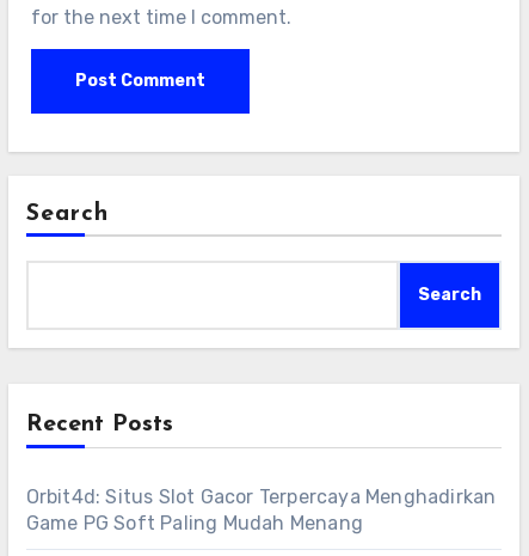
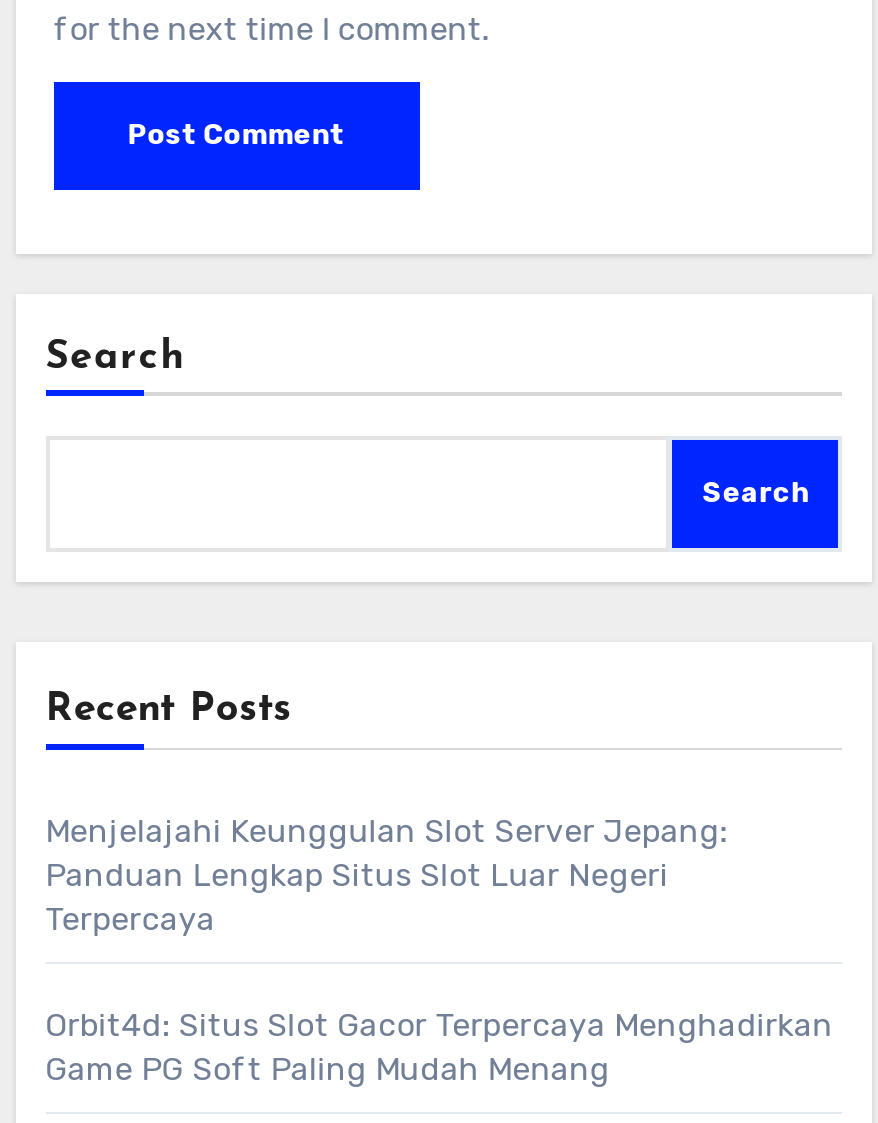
+ Menjelajahi Keunggulan Slot Server Jepang:
+ Panduan Lengkap Situs Slot Luar Negeri
+ Terpercaya
